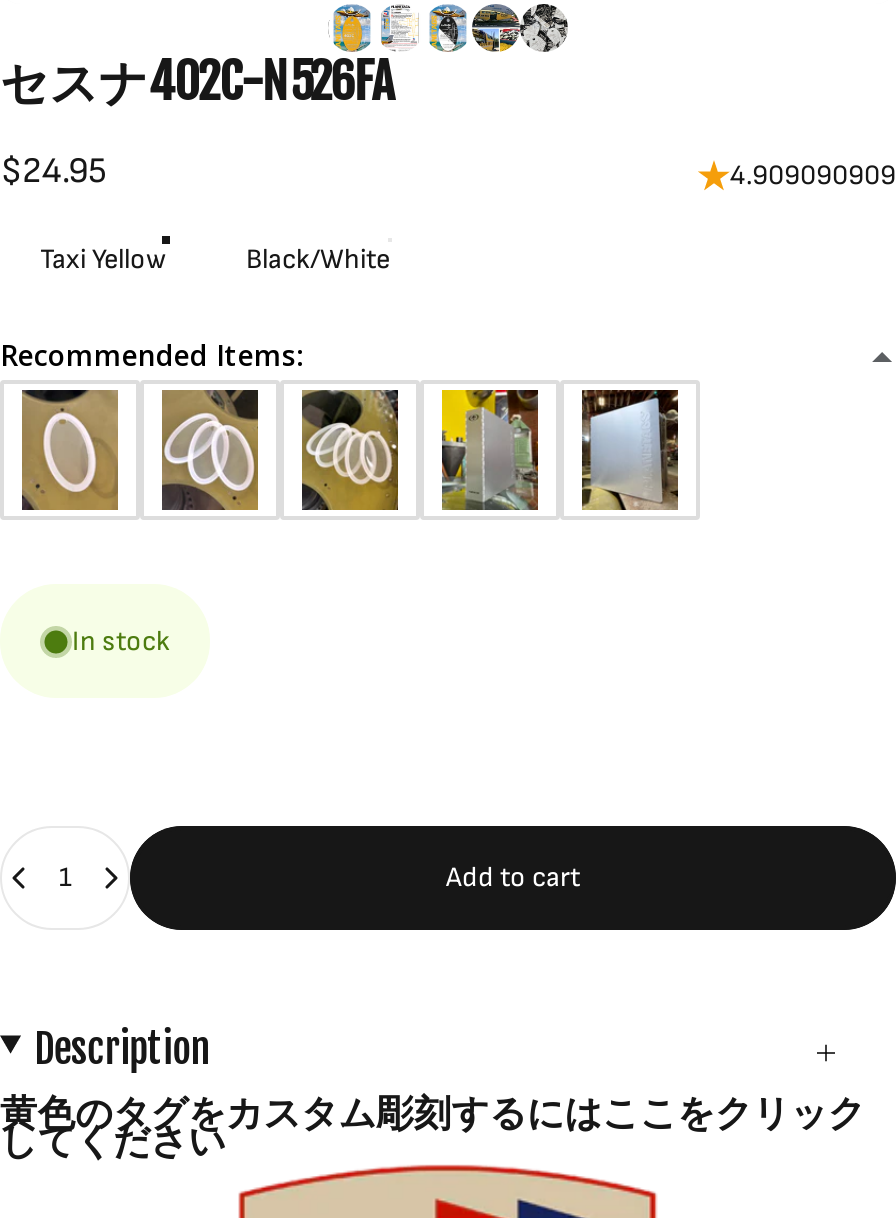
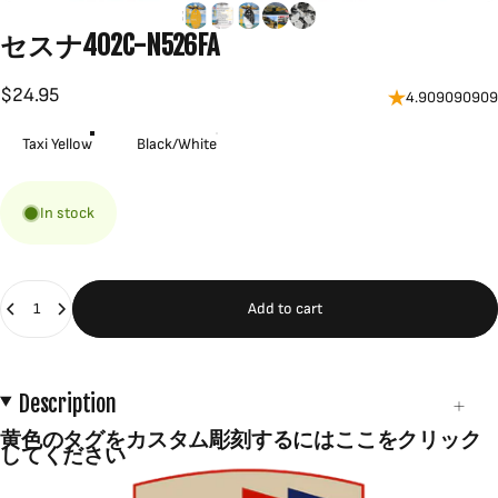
- Recommended Items:

- [image]

- [image]

- [image]

- [image]

- [image]
